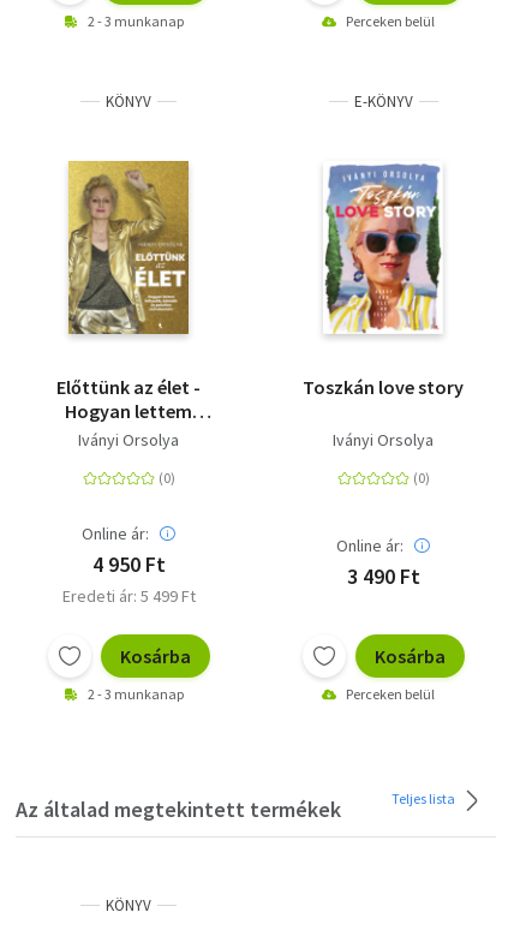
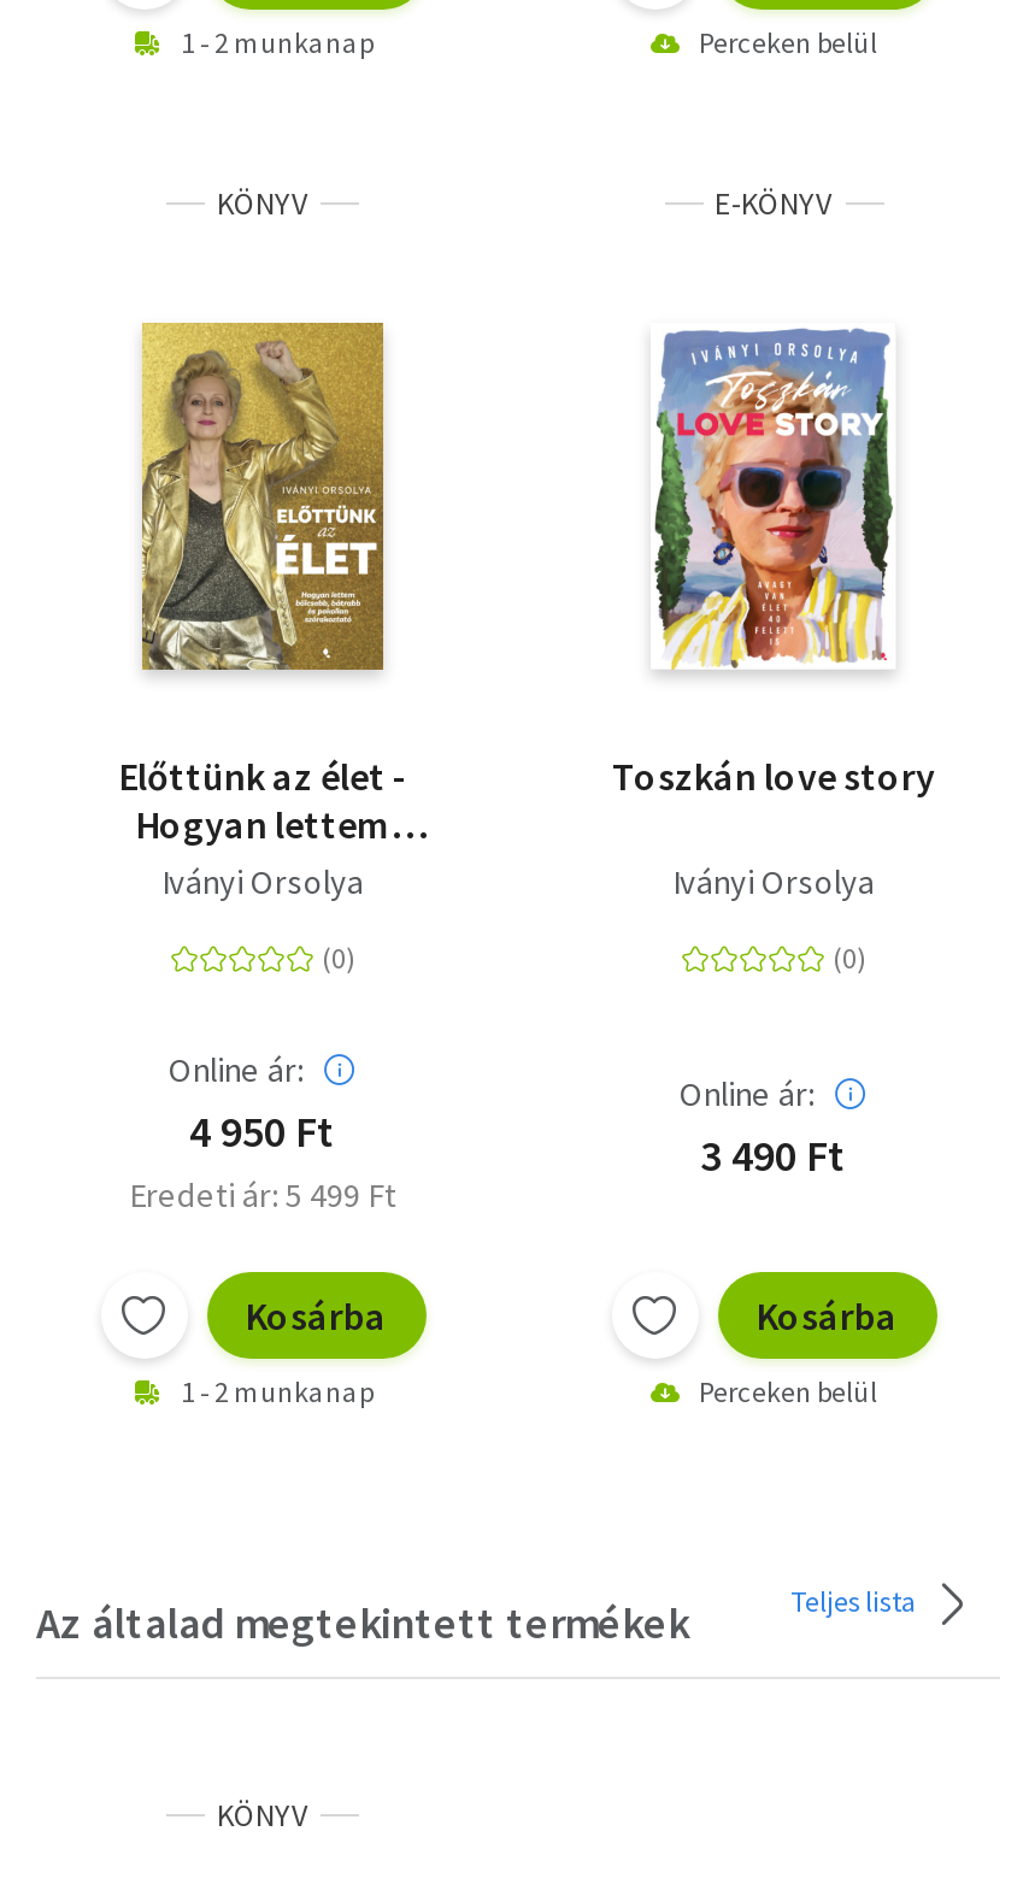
- 2 - 3 munkanap
+ 1 - 2 munkanap

- 2 - 3 munkanap
+ 1 - 2 munkanap
